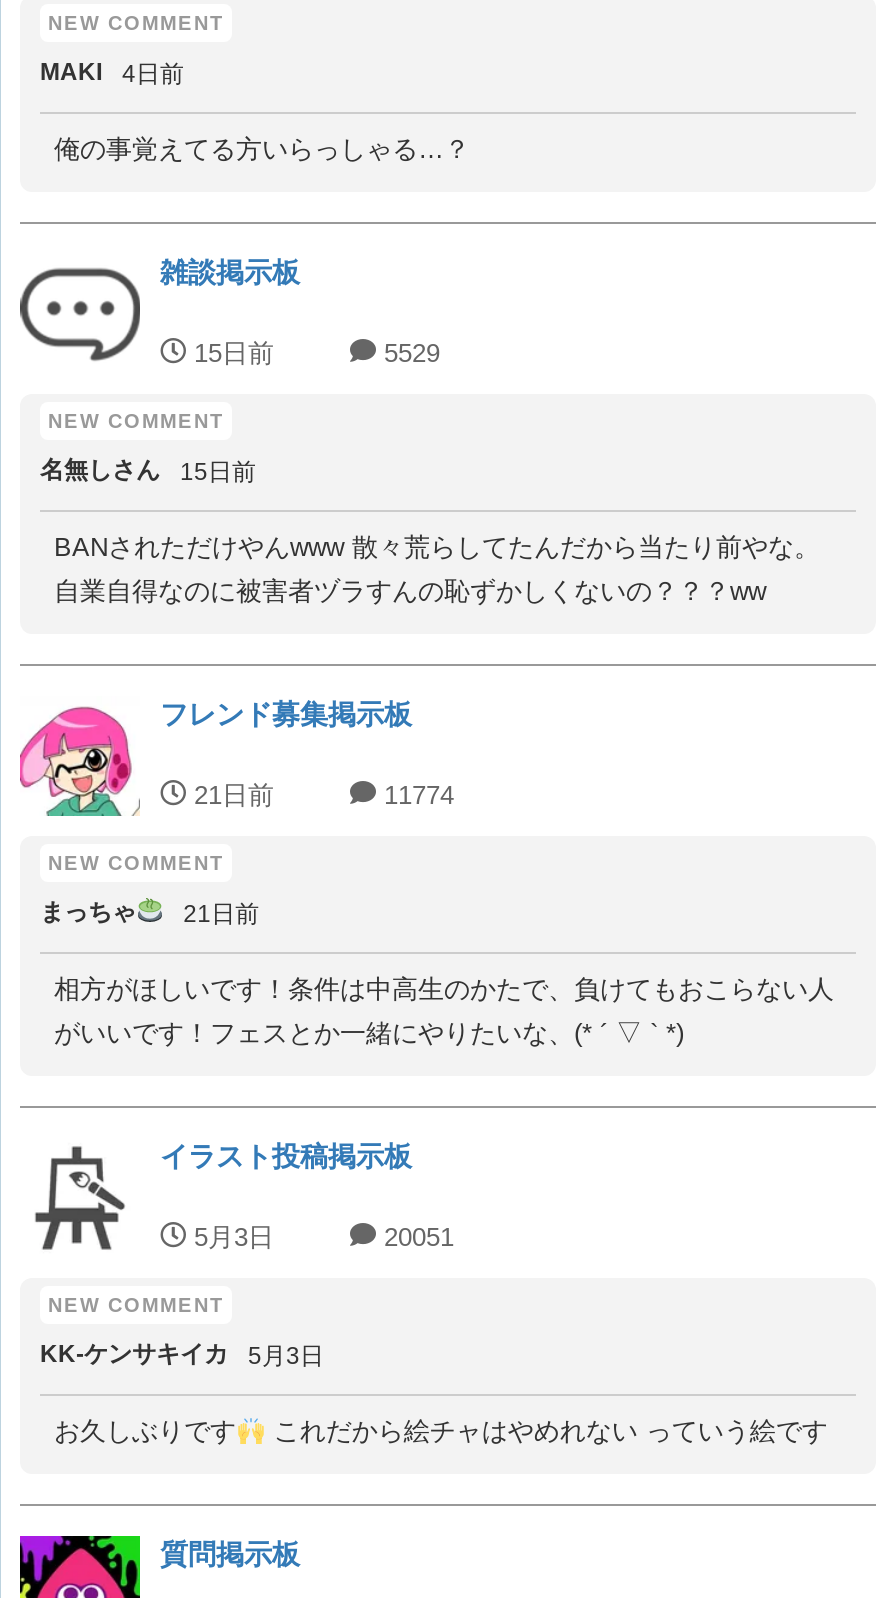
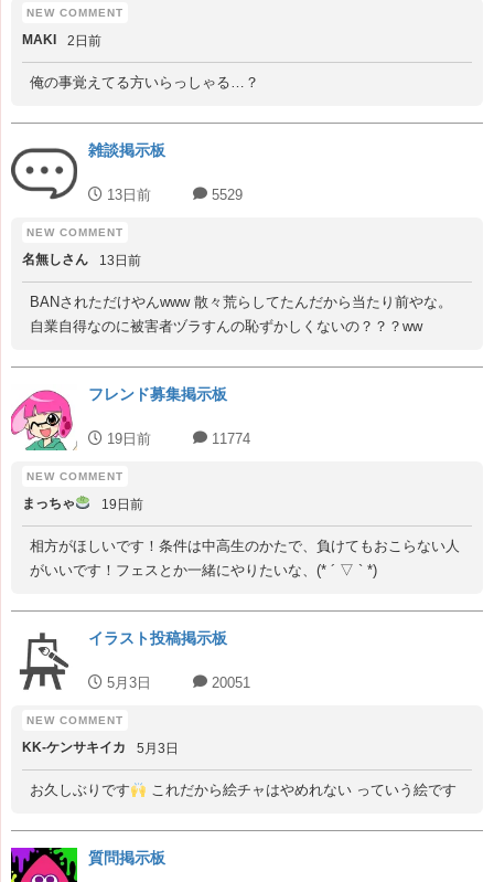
- MAKI 4日前
+ MAKI 2日前

- 15日前
+ 13日前

- 名無しさん 15日前
+ 名無しさん 13日前

- 21日前
+ 19日前

- まっちゃ 21日前
+ まっちゃ 19日前
